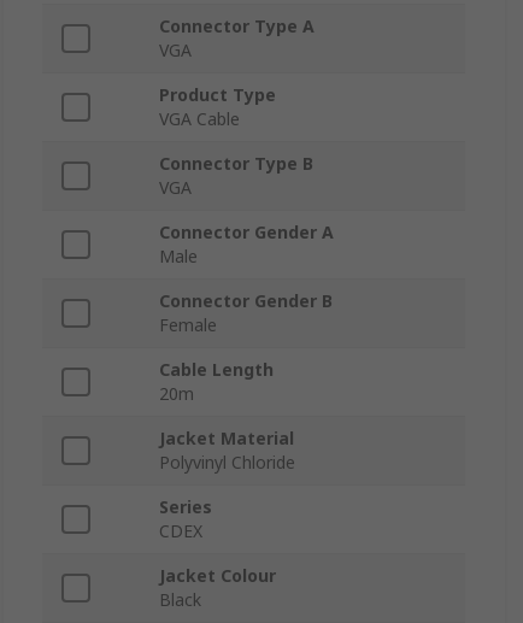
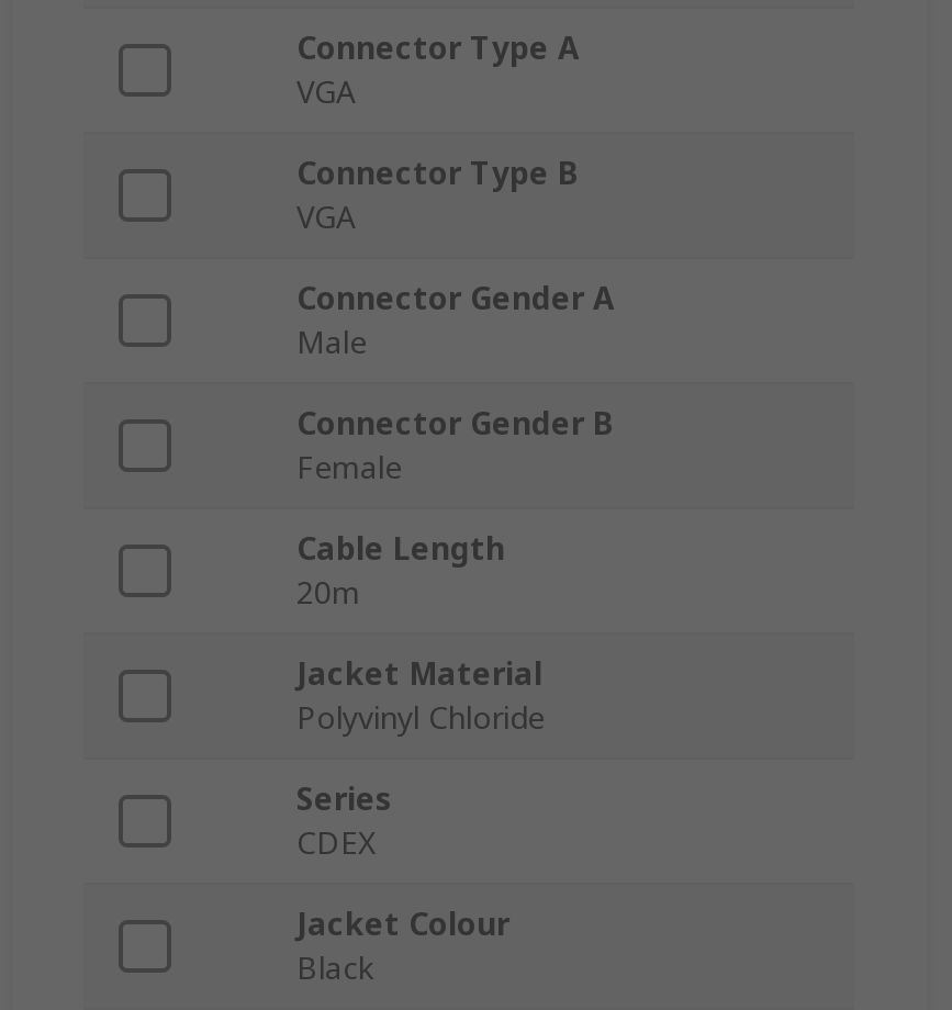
- Product Type
- VGA Cable
